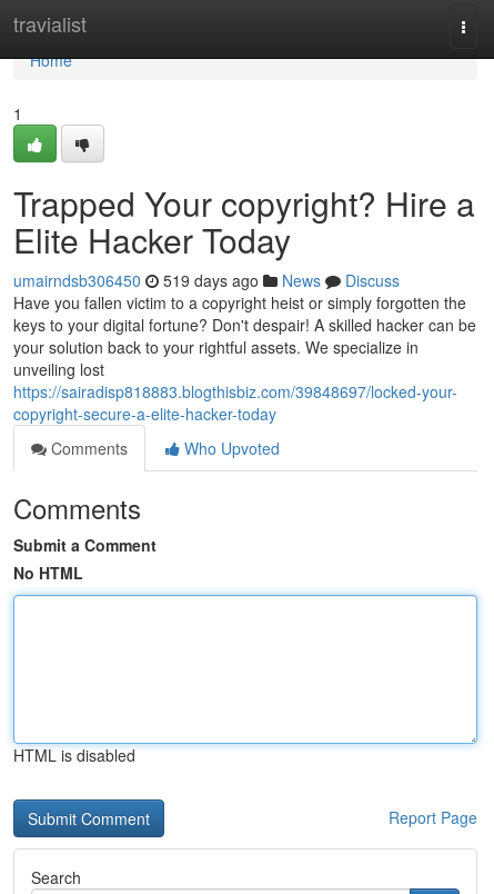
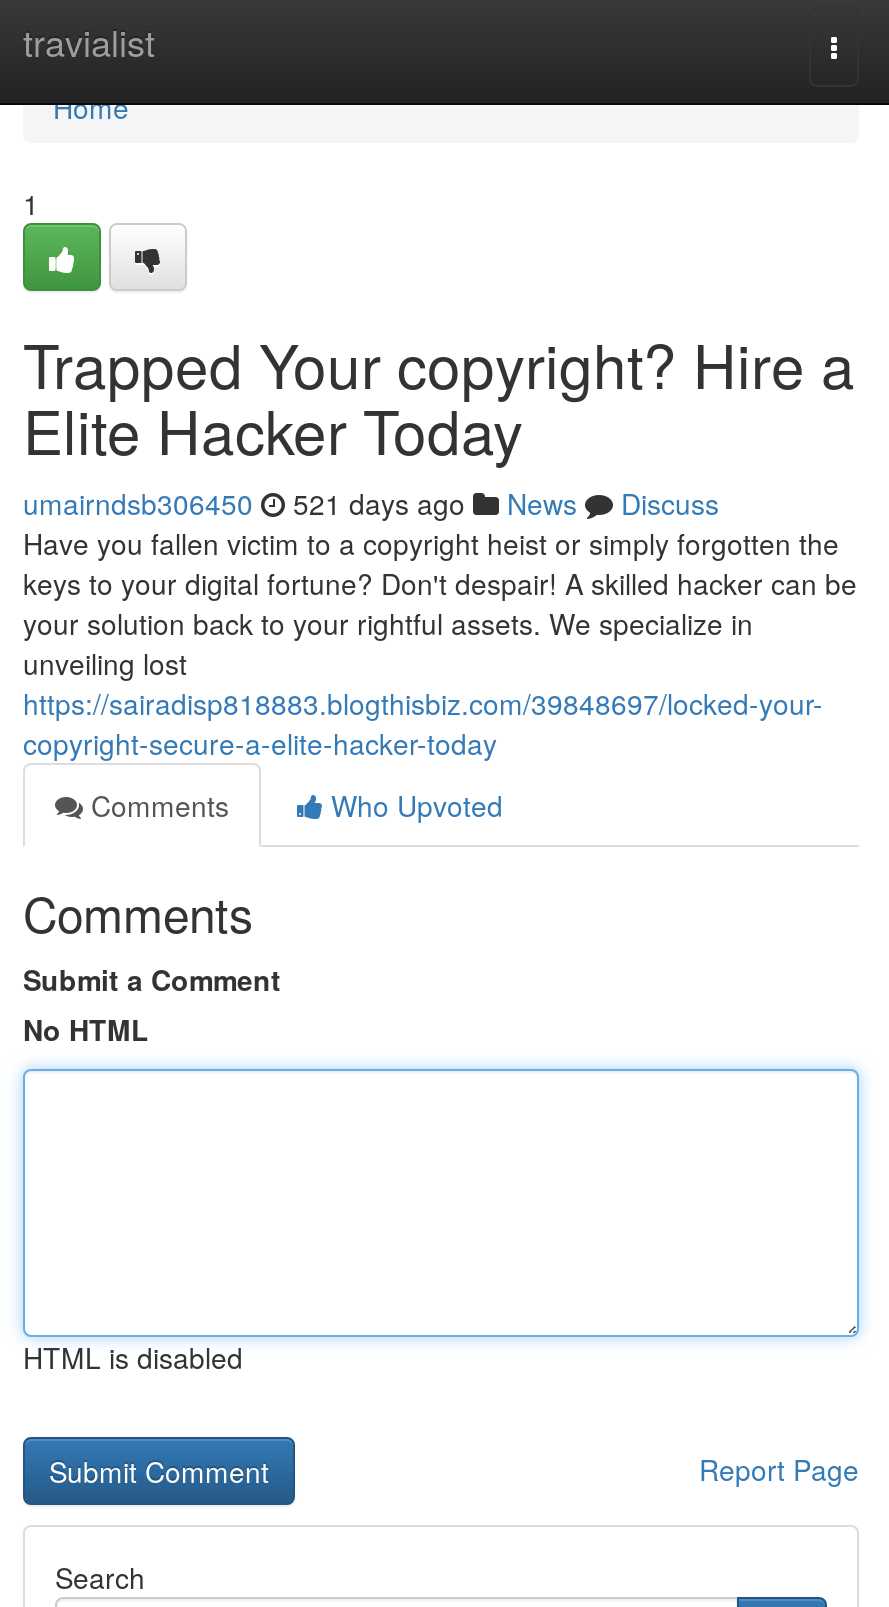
- umairndsb306450 519 days ago News Discuss
+ umairndsb306450 521 days ago News Discuss
